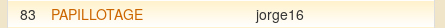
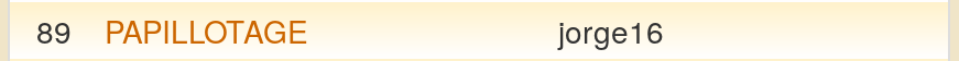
- 83 PAPILLOTAGE
+ 89 PAPILLOTAGE
